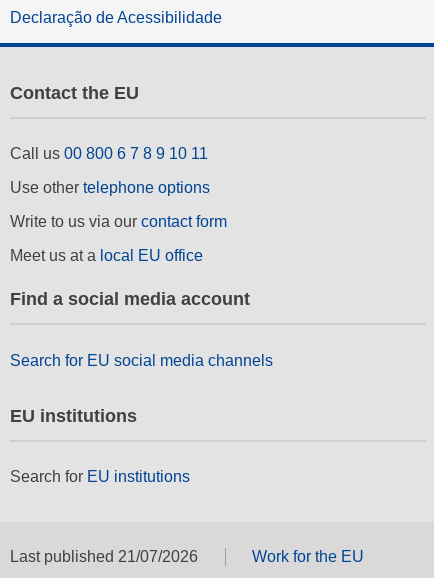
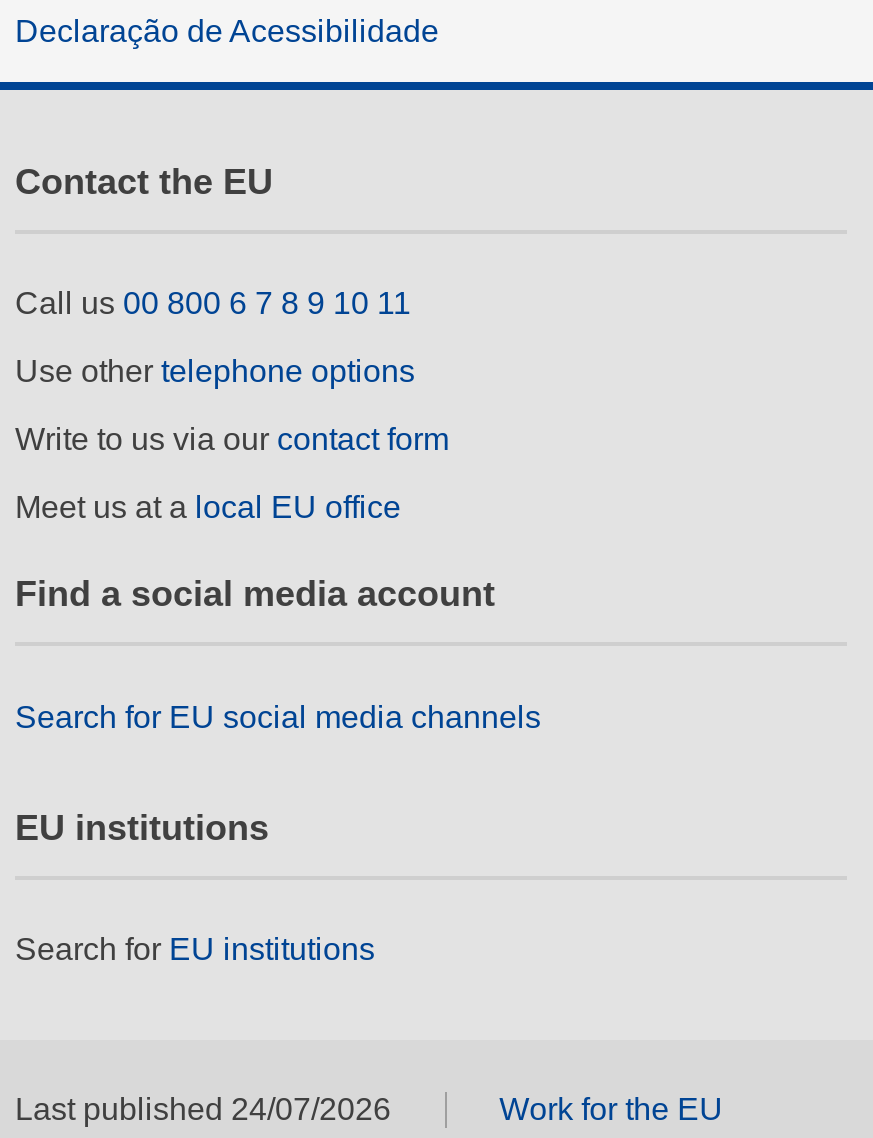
- Last published 21/07/2026
+ Last published 24/07/2026
